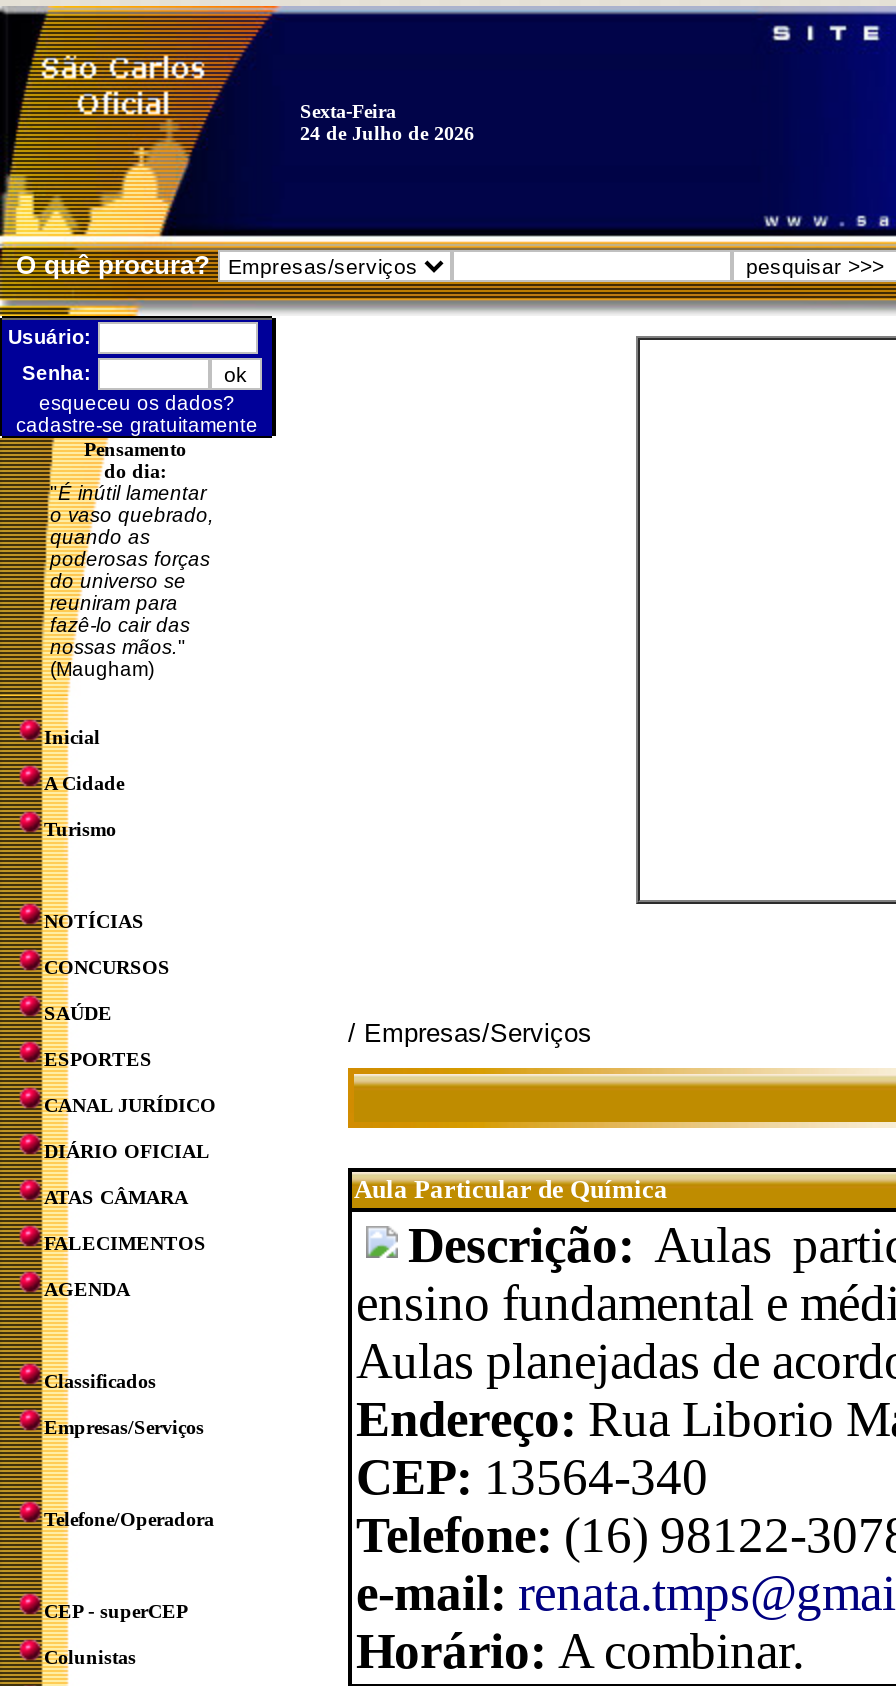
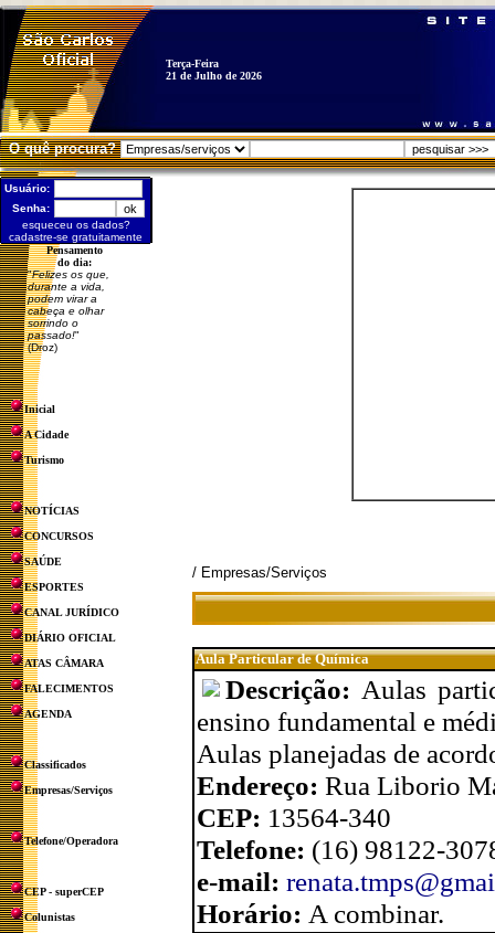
- Sexta-Feira
- 24 de Julho de 2026
+ Terça-Feira
+ 21 de Julho de 2026

- "É inútil lamentar
- o vaso quebrado,
- quando as
- poderosas forças
- do universo se
- reuniram para
- fazê-lo cair das
- nossas mãos. "
- (Maugham)
+ "Felizes os que,
+ durante a vida,
+ podem virar a
+ cabeça e olhar
+ sorrindo o
+ passado!"
+ (Droz)
